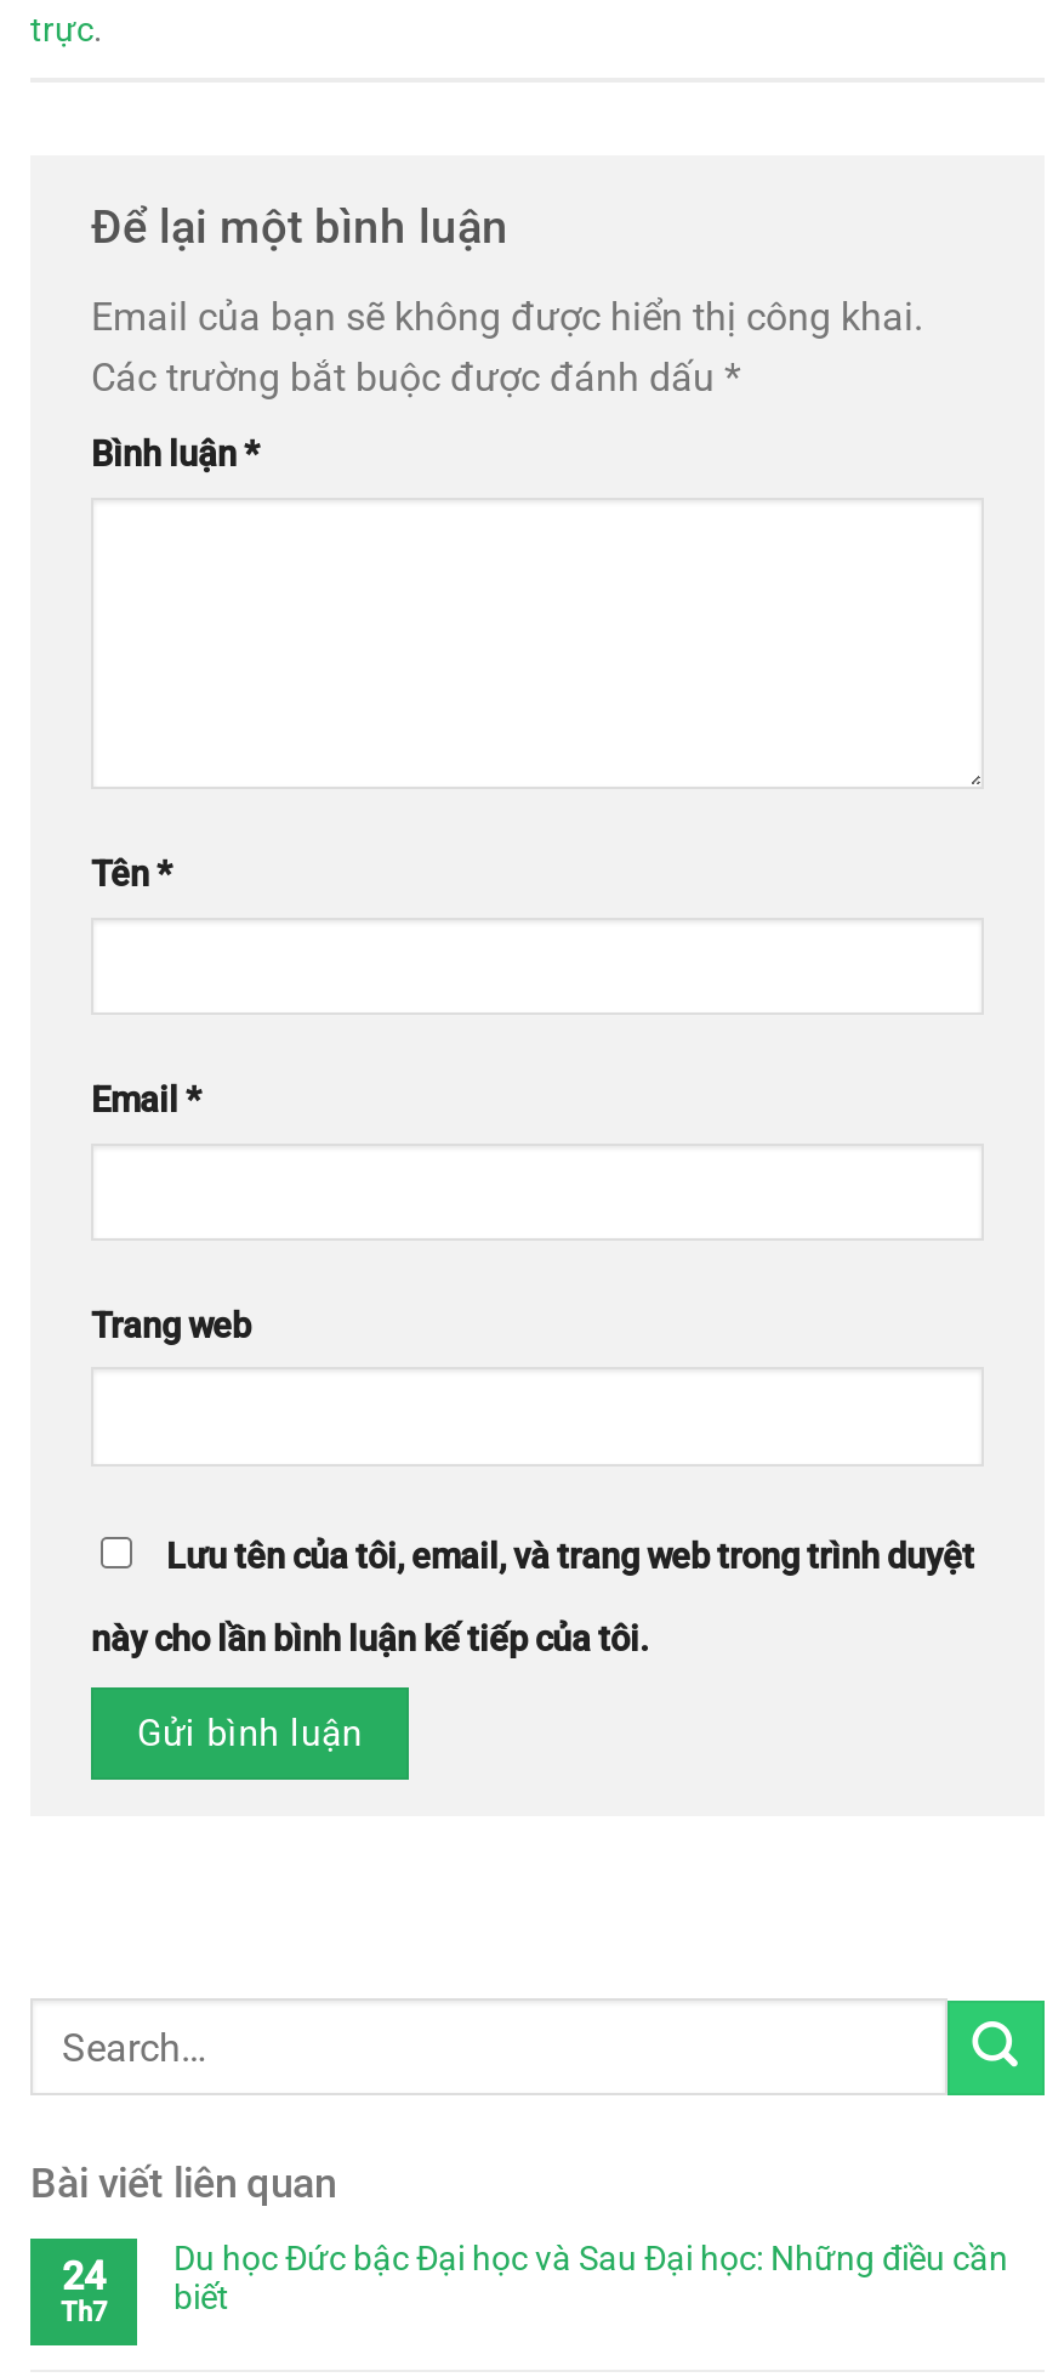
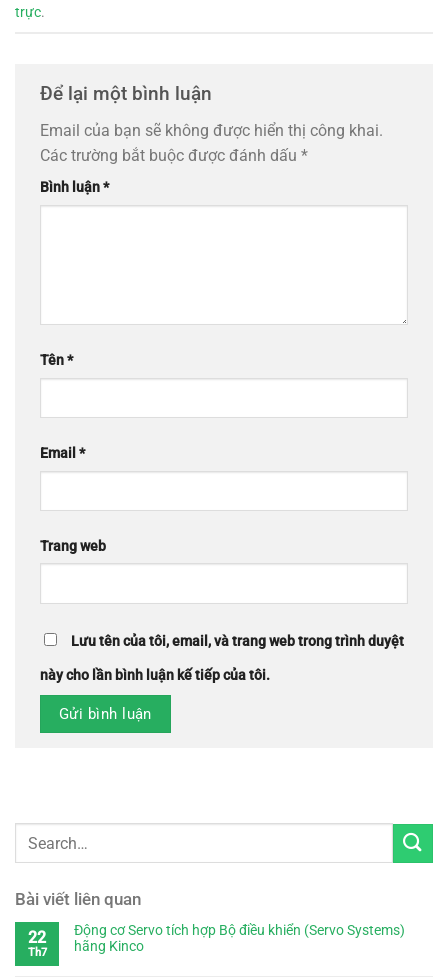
- Du học Đức bậc Đại học và Sau Đại học: Những điều cần
- biết
+ Động cơ Servo tích hợp Bộ điều khiển (Servo Systems)
+ hãng Kinco

- 24
+ 22
